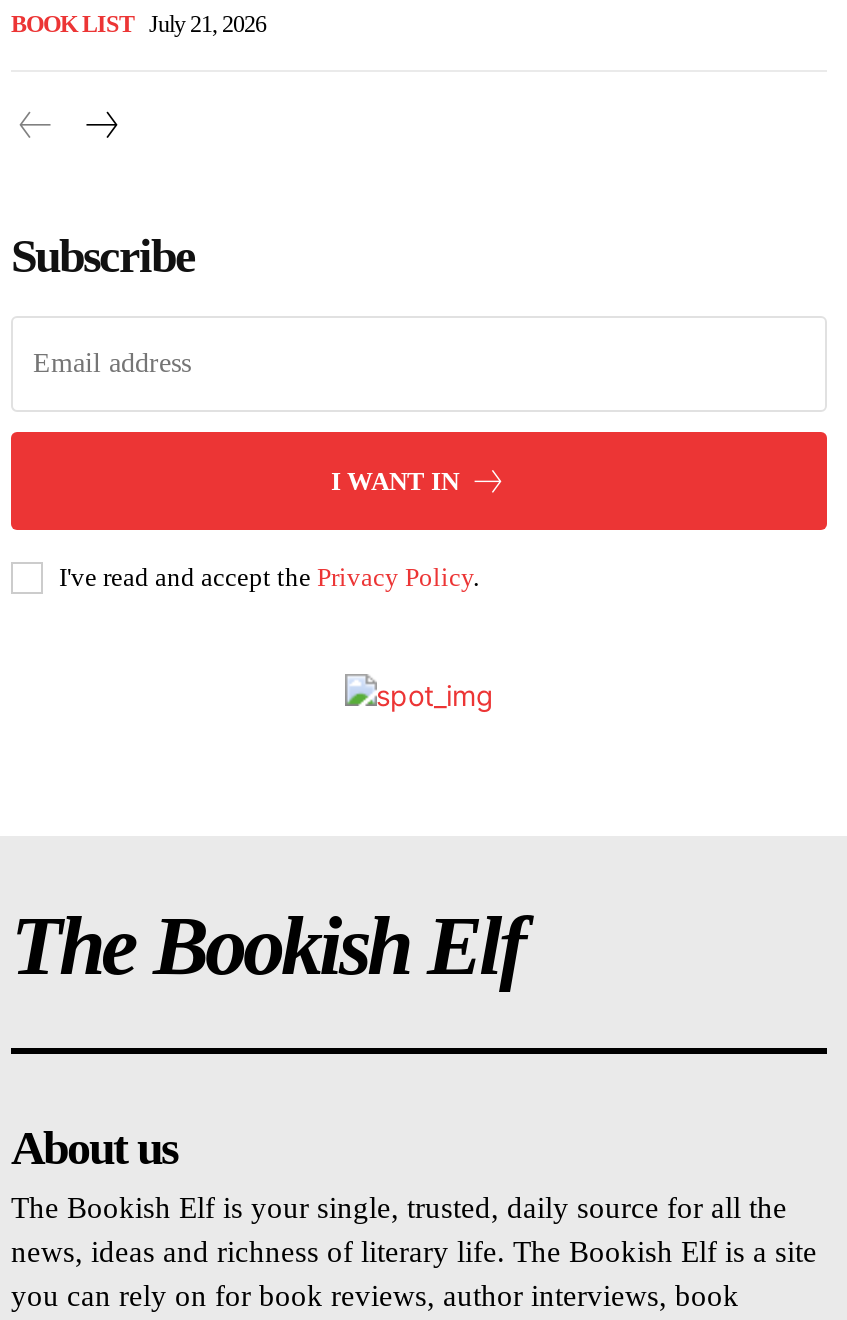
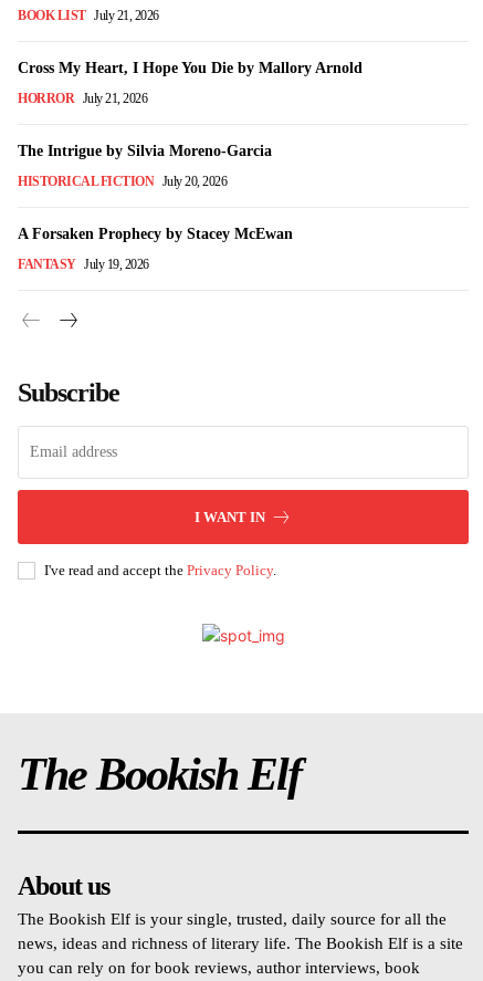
+ Cross My Heart, I Hope You Die by Mallory Arnold
+ HORROR July 21, 2026
+ The Intrigue by Silvia Moreno-Garcia
+ HISTORICAL FICTION July 20, 2026
+ A Forsaken Prophecy by Stacey McEwan
+ FANTASY July 19, 2026
